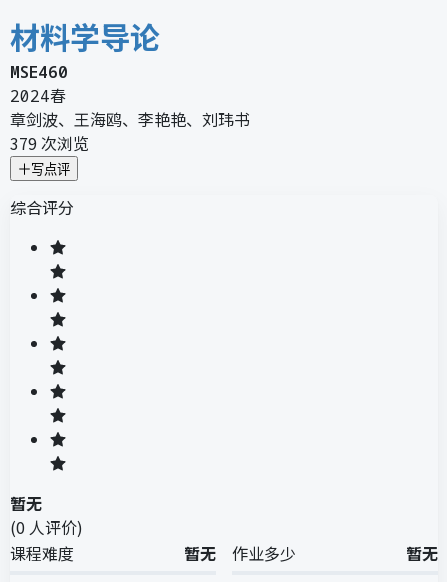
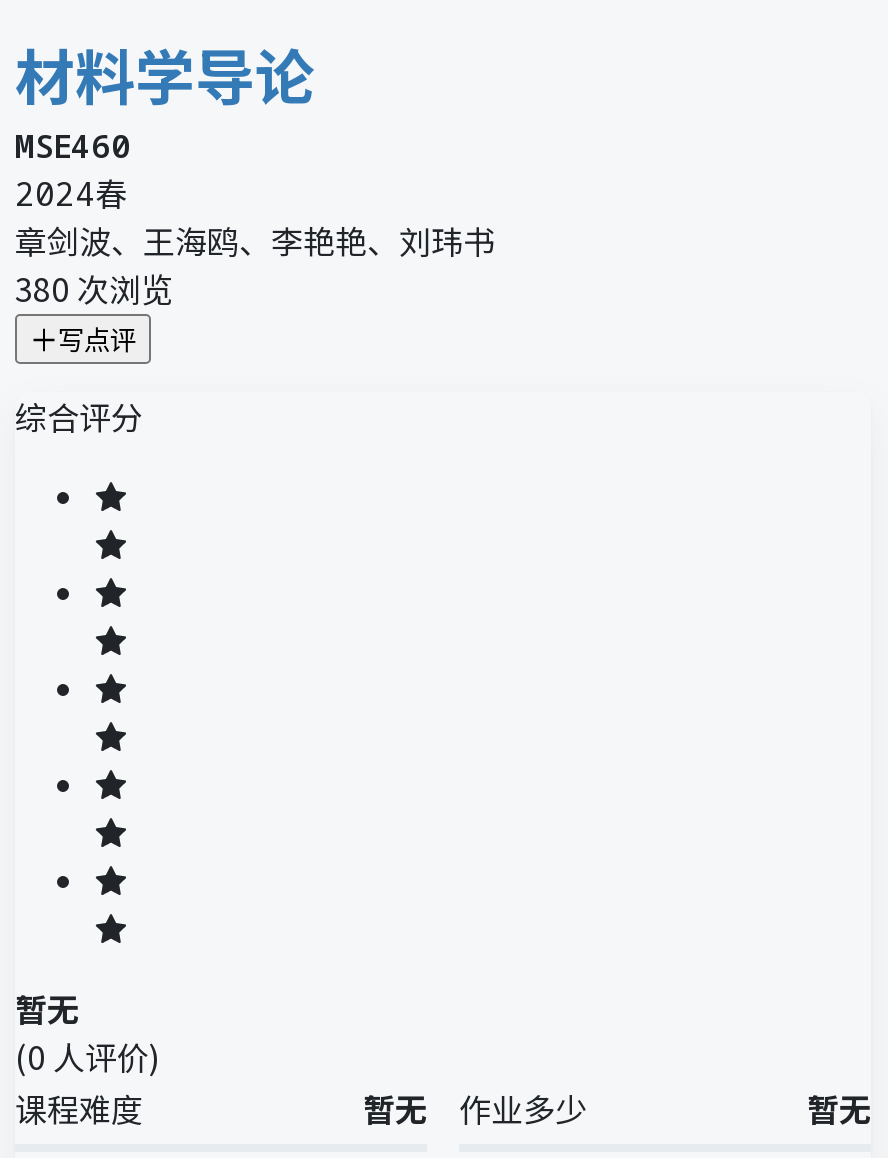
- 379次浏览
+ 380次浏览
